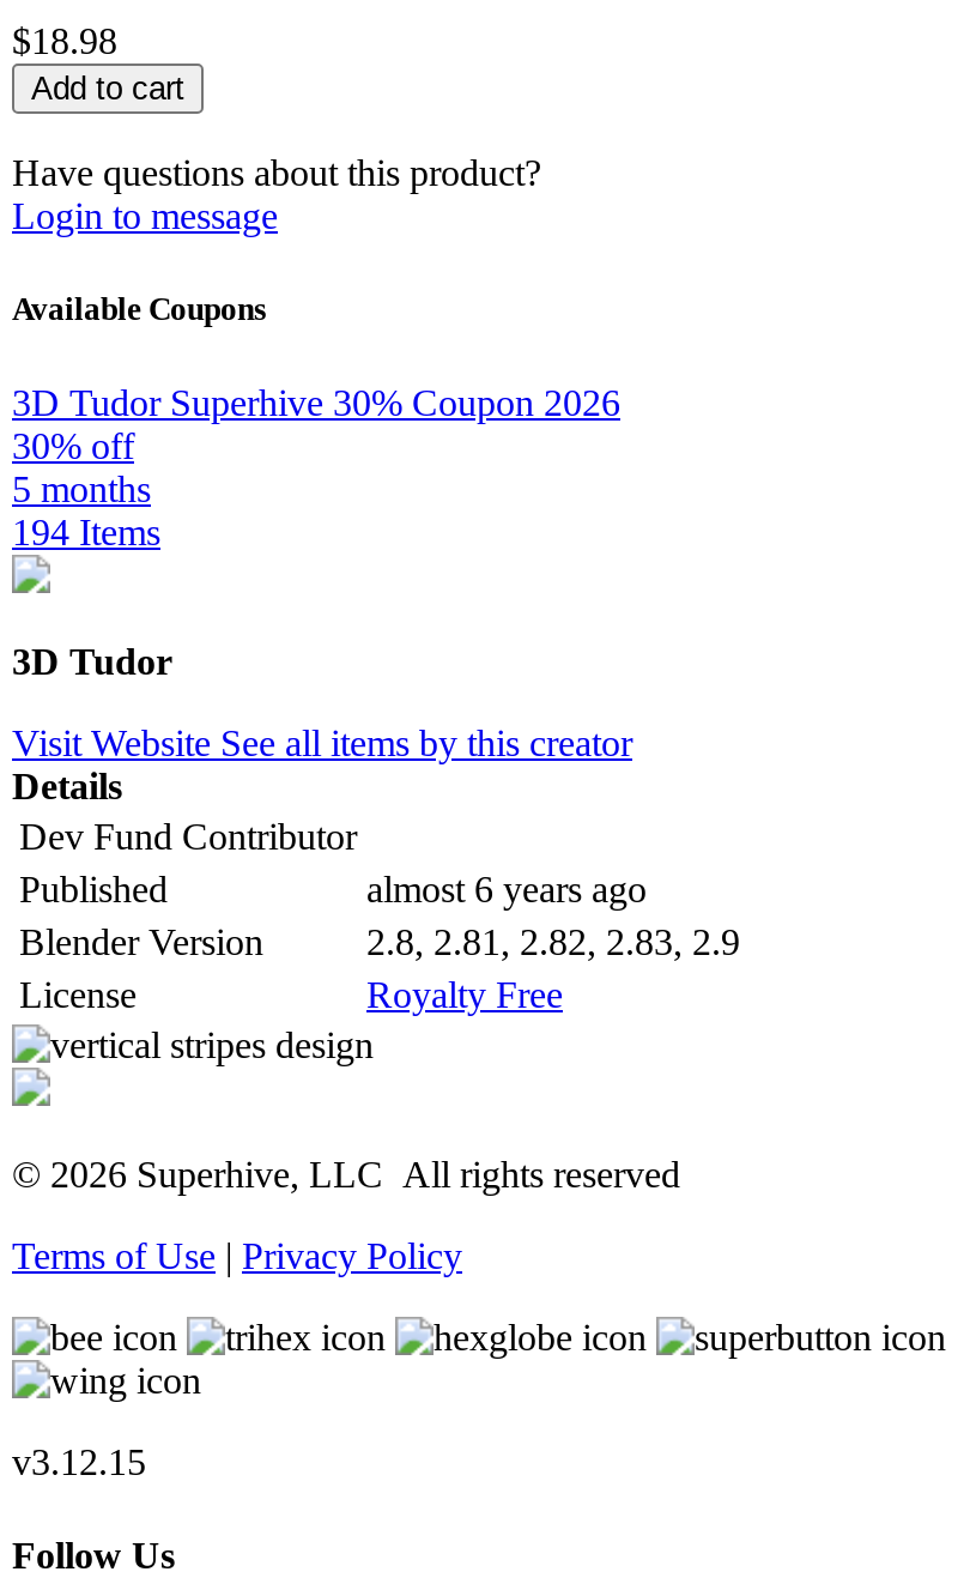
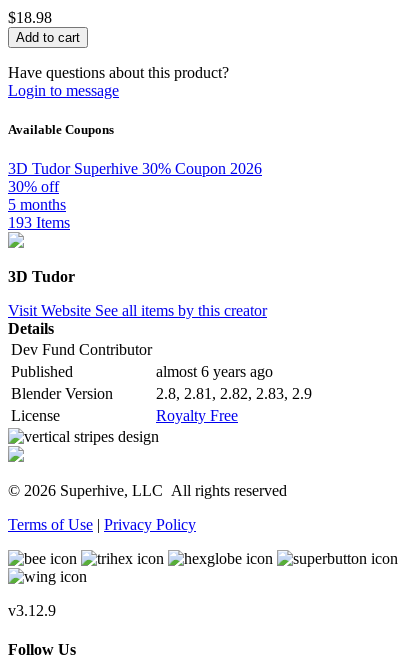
- 194 Items
+ 193 Items

- v3.12.15
+ v3.12.9
